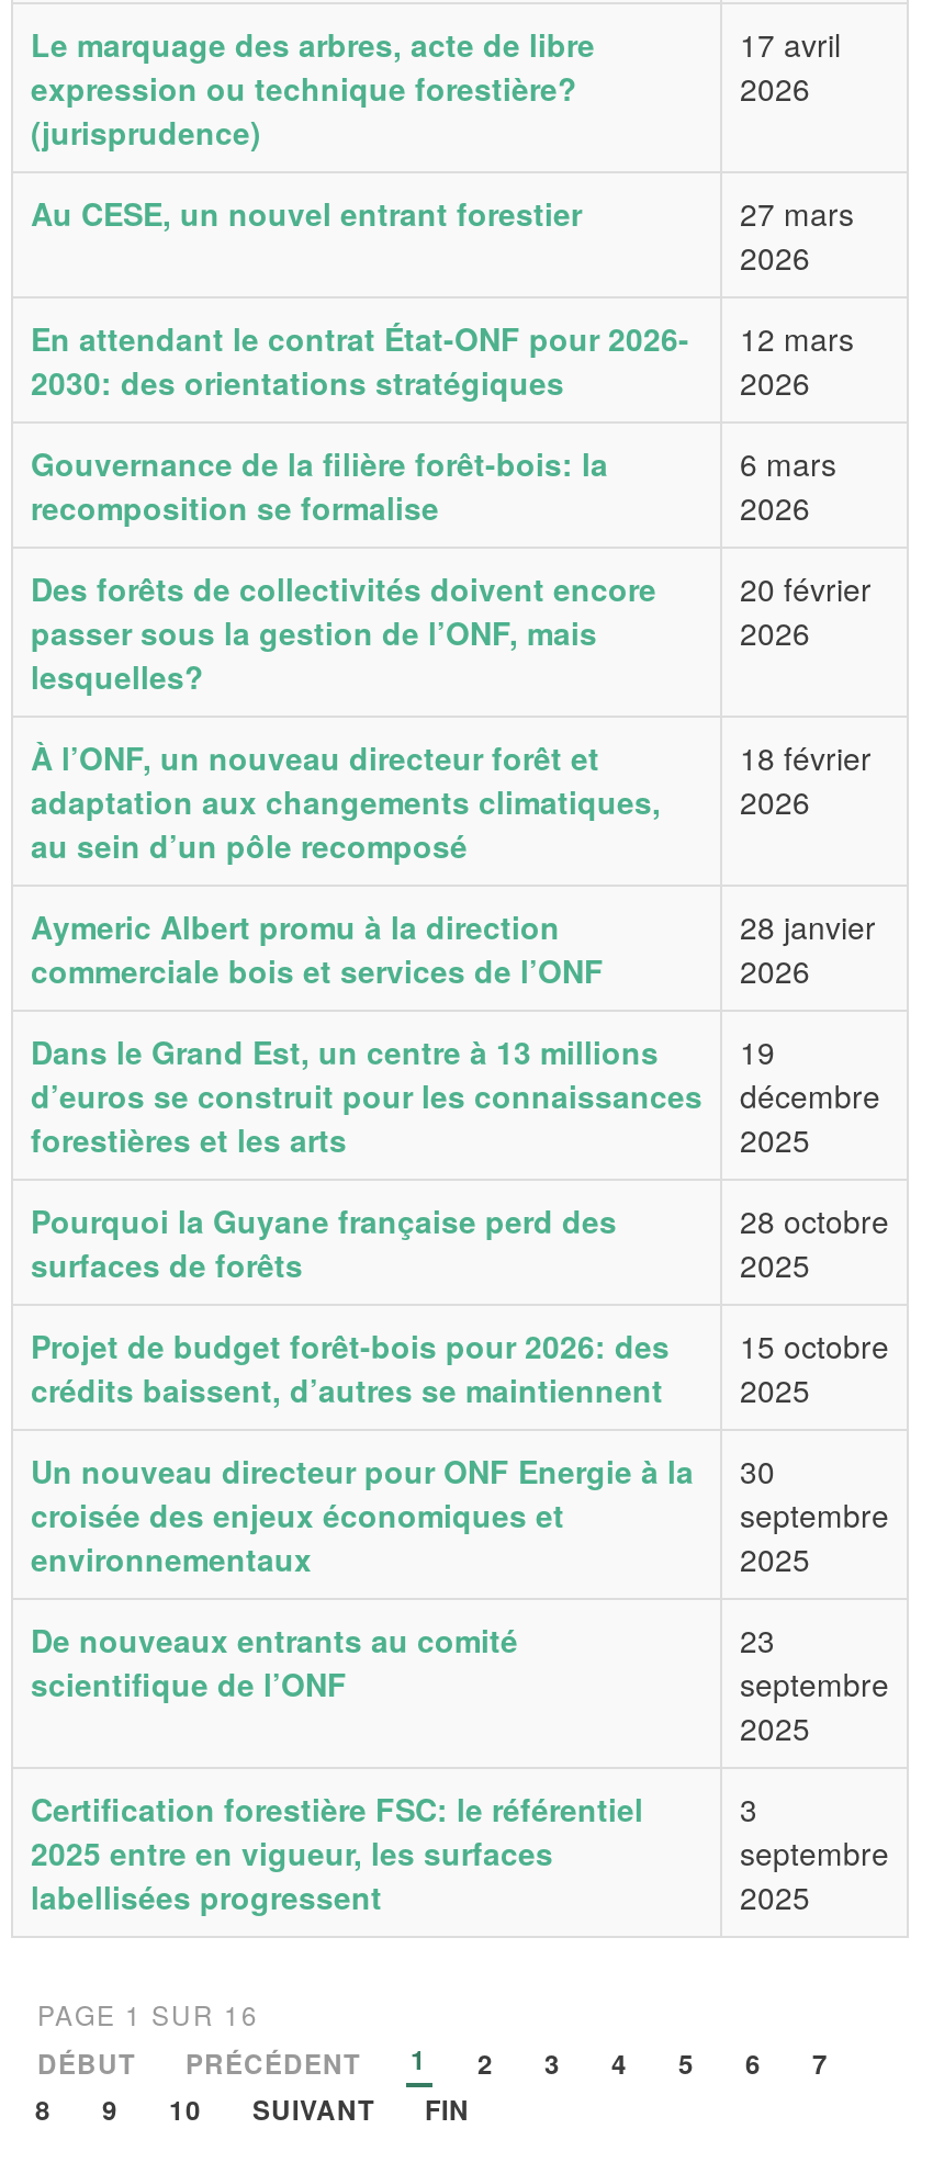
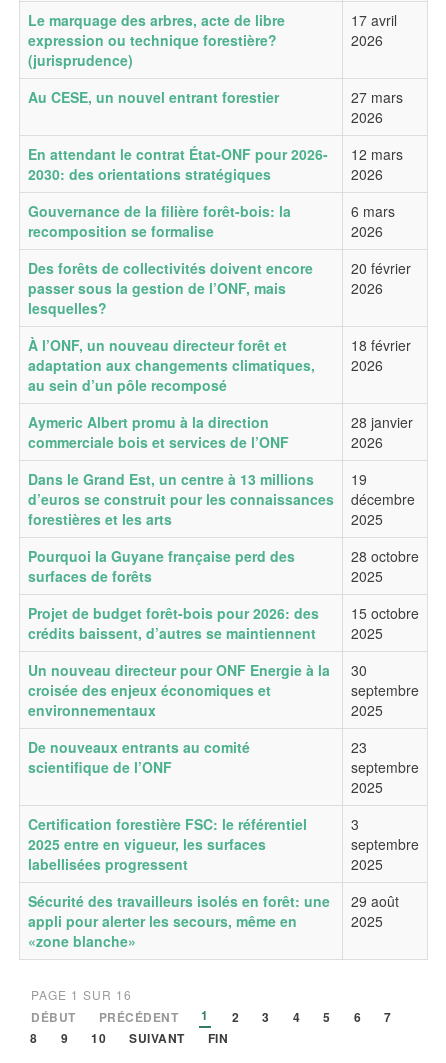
+ Sécurité des travailleurs isolés en forêt: une
+ appli pour alerter les secours, même en
+ «zone blanche»

+ 29 août
+ 2025
